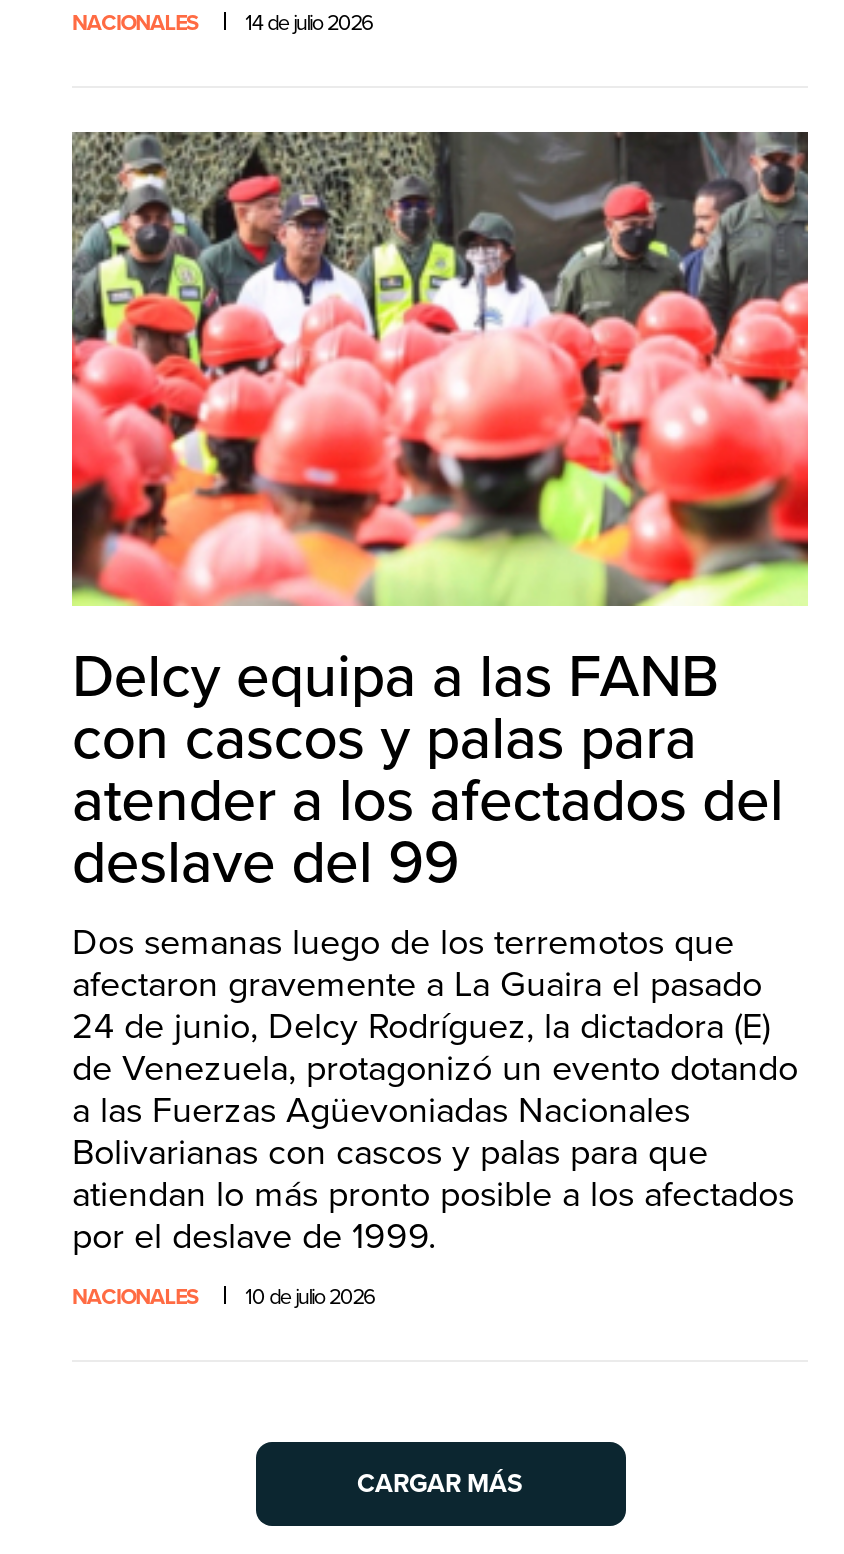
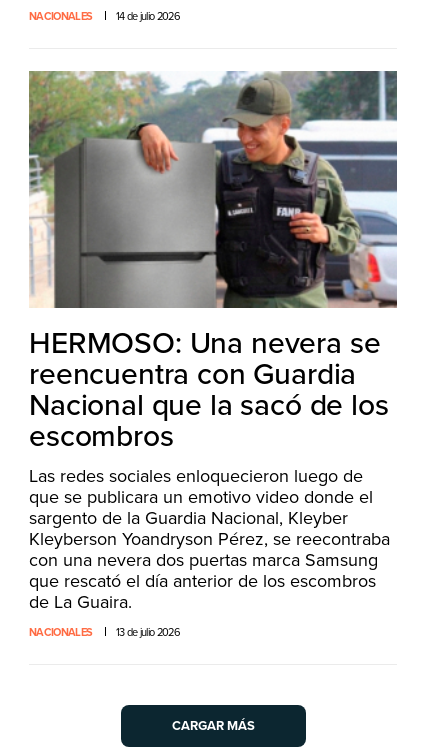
- [image]
- Delcy equipa a las FANB
- con cascos y palas para
- atender a los afectados del
- deslave del 99
- Dos semanas luego de los terremotos que
- afectaron gravemente a La Guaira el pasado
- 24 de junio, Delcy Rodríguez, la dictadora (E)
- de Venezuela, protagonizó un evento dotando
- a las Fuerzas Agüevoniadas Nacionales
- Bolivarianas con cascos y palas para que
- atiendan lo más pronto posible a los afectados
- por el deslave de 1999.
+ [image]
+ HERMOSO: Una nevera se
+ reencuentra con Guardia
+ Nacional que la sacó de los
+ escombros
+ Las redes sociales enloquecieron luego de
+ que se publicara un emotivo video donde el
+ sargento de la Guardia Nacional, Kleyber
+ Kleyberson Yoandryson Pérez, se reecontraba
+ con una nevera dos puertas marca Samsung
+ que rescató el día anterior de los escombros
+ de La Guaira.

- NACIONALES 10 de julio 2026
+ NACIONALES 13 de julio 2026
